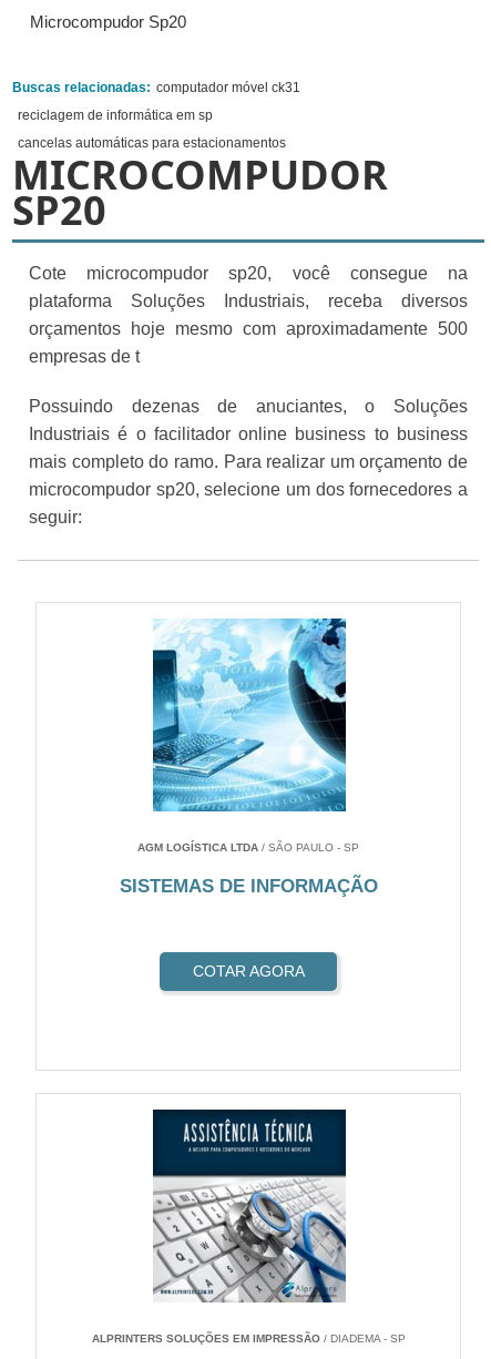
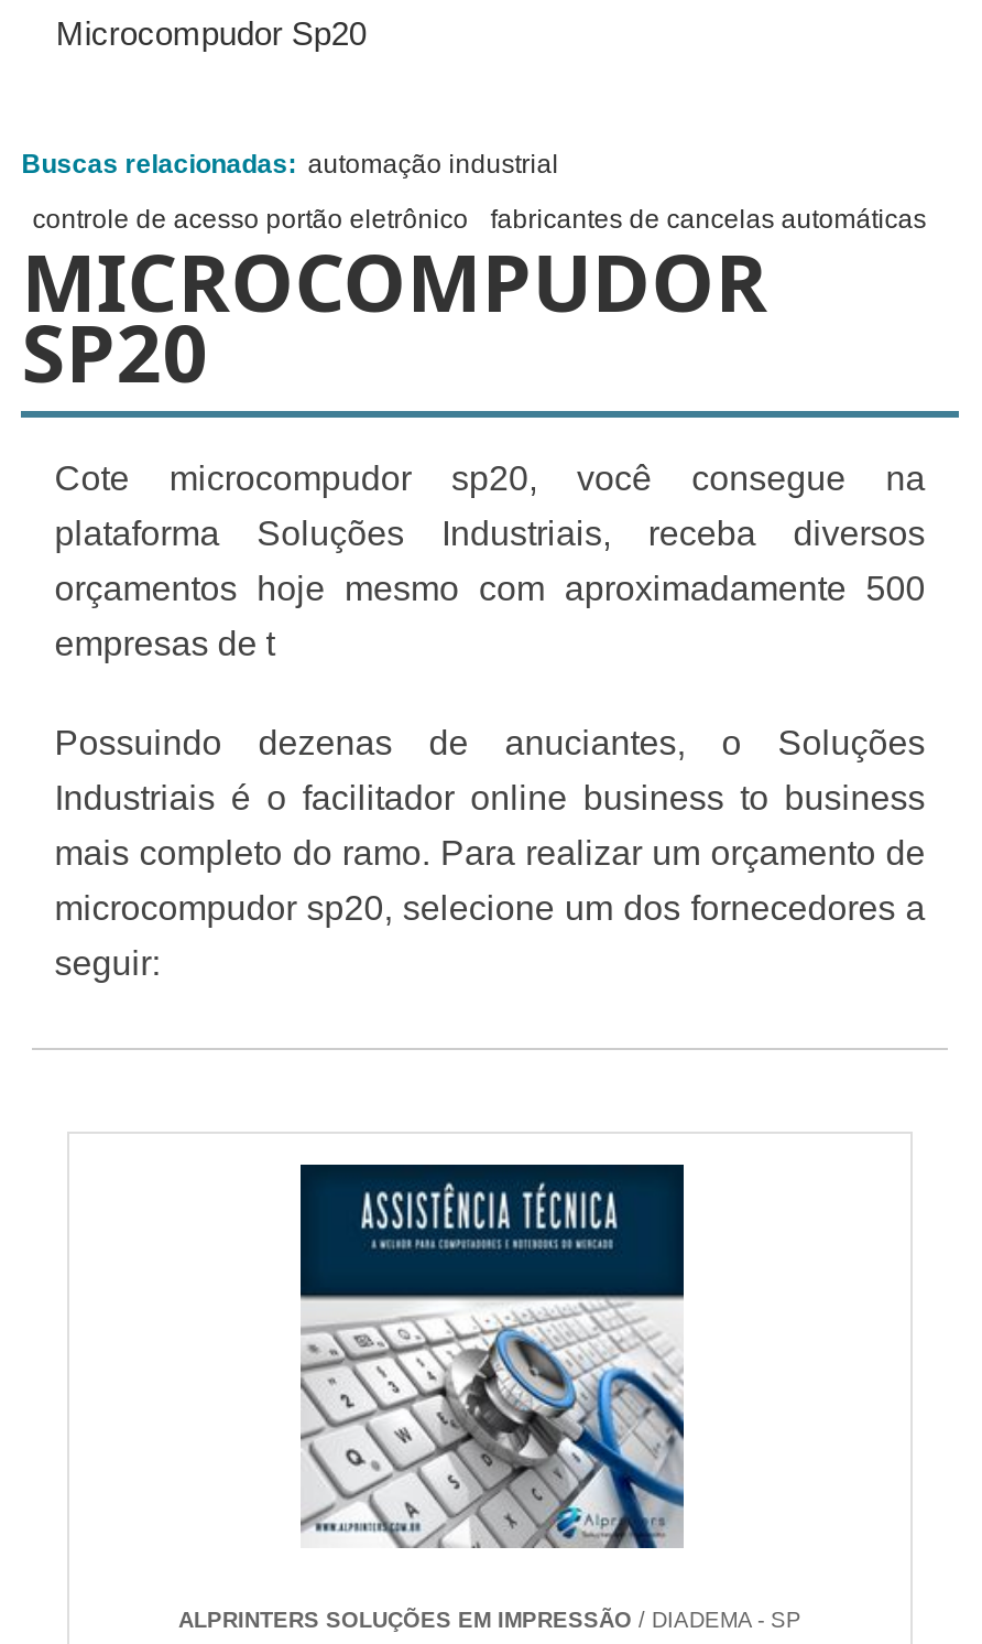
- Buscas relacionadas: computador móvel ck31
- reciclagem de informática em sp
- cancelas automáticas para estacionamentos
+ Buscas relacionadas: automação industrial
+ controle de acesso portão eletrônico
+ fabricantes de cancelas automáticas

- [image]
- AGM LOGÍSTICA LTDA / SÃO PAULO - SP
- SISTEMAS DE INFORMAÇÃO

- COTAR AGORA
